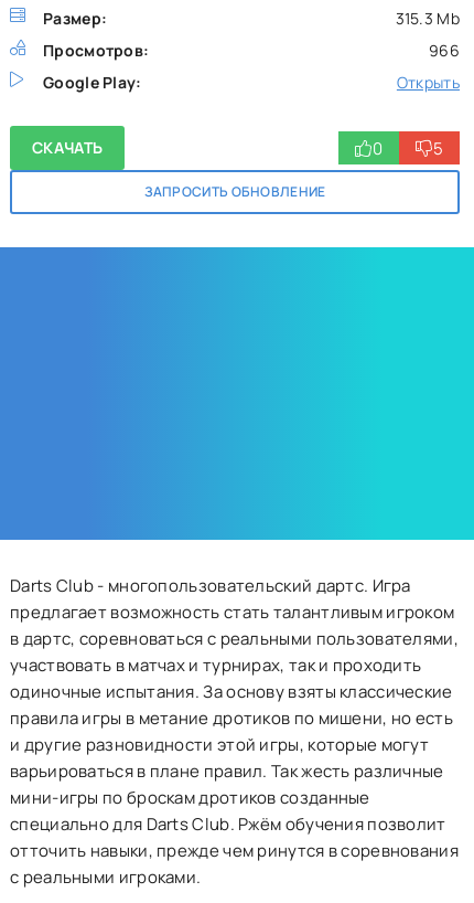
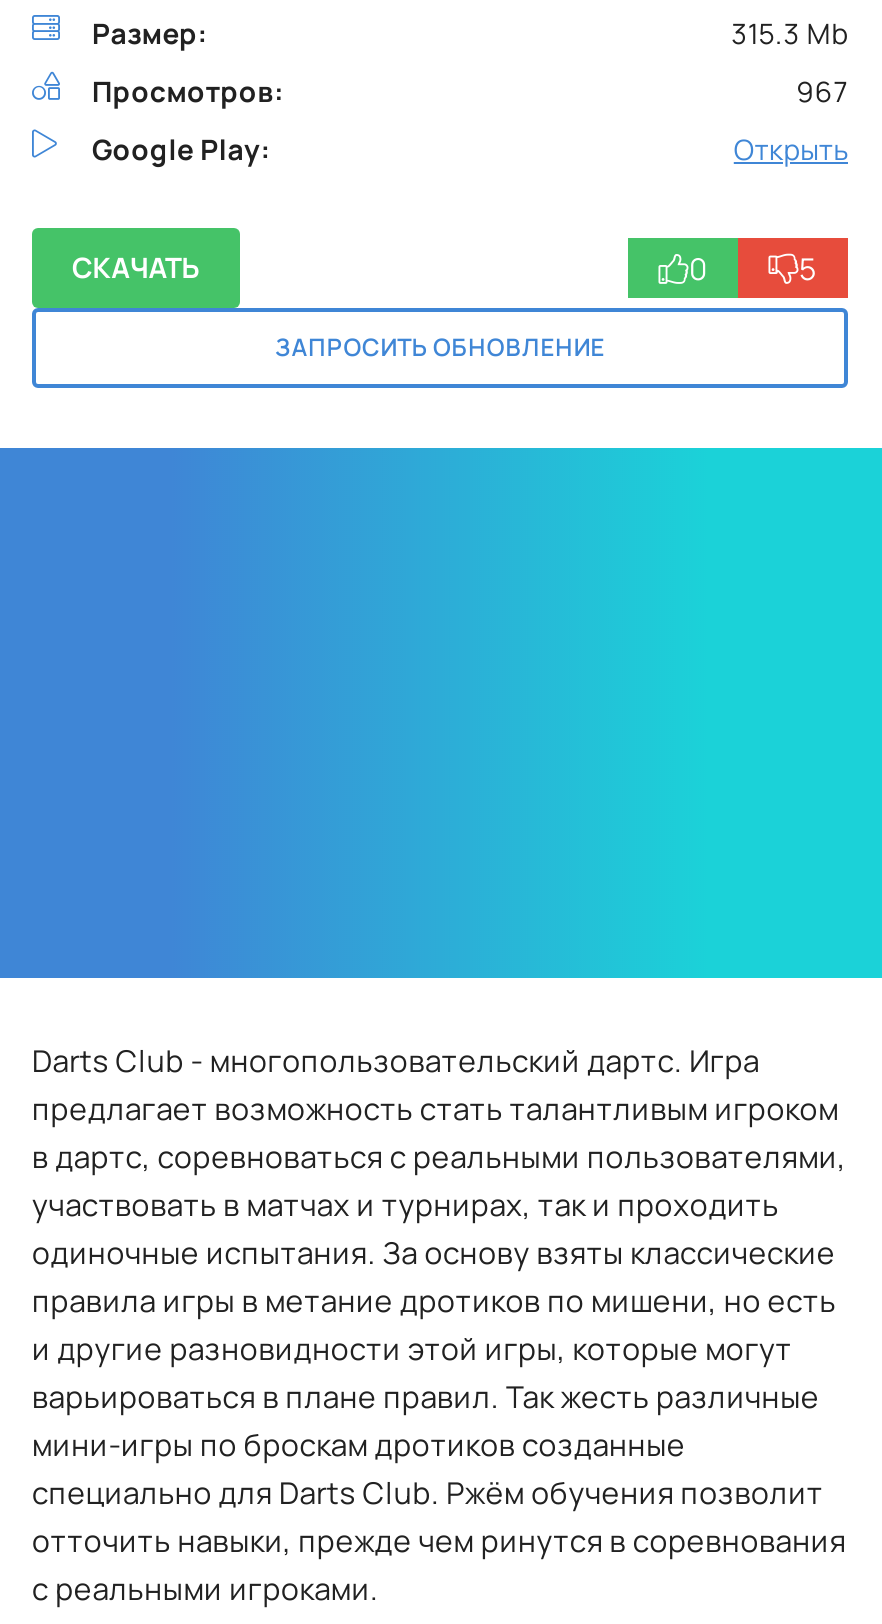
- 966
+ 967
